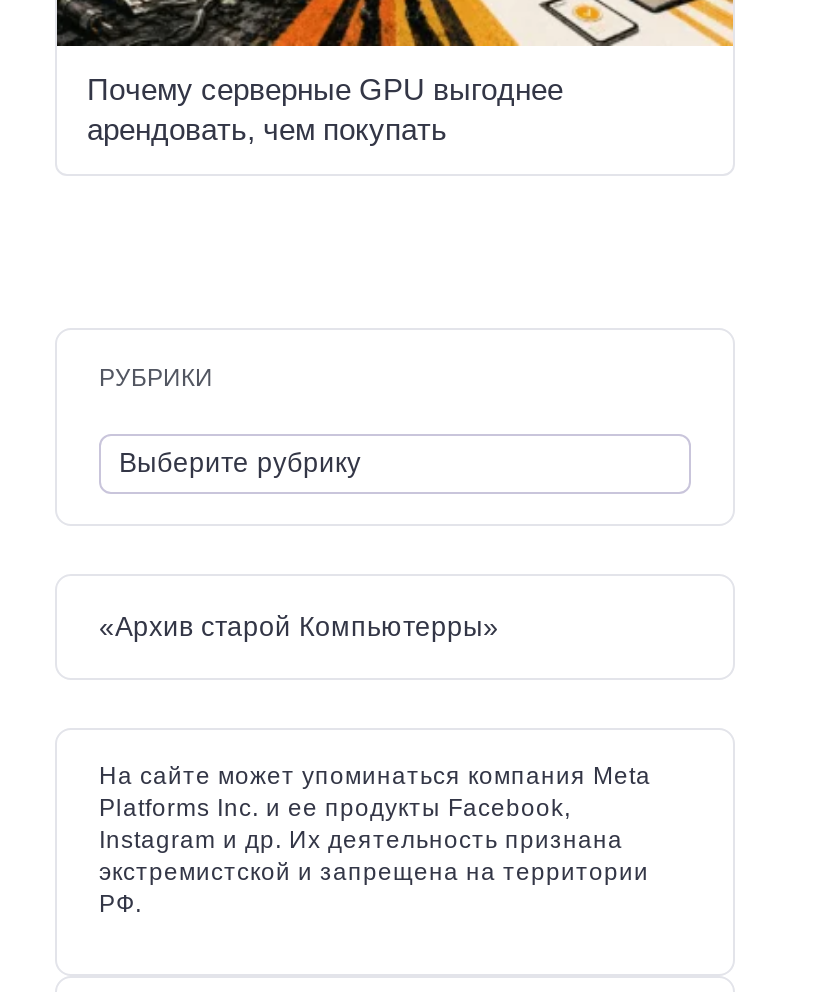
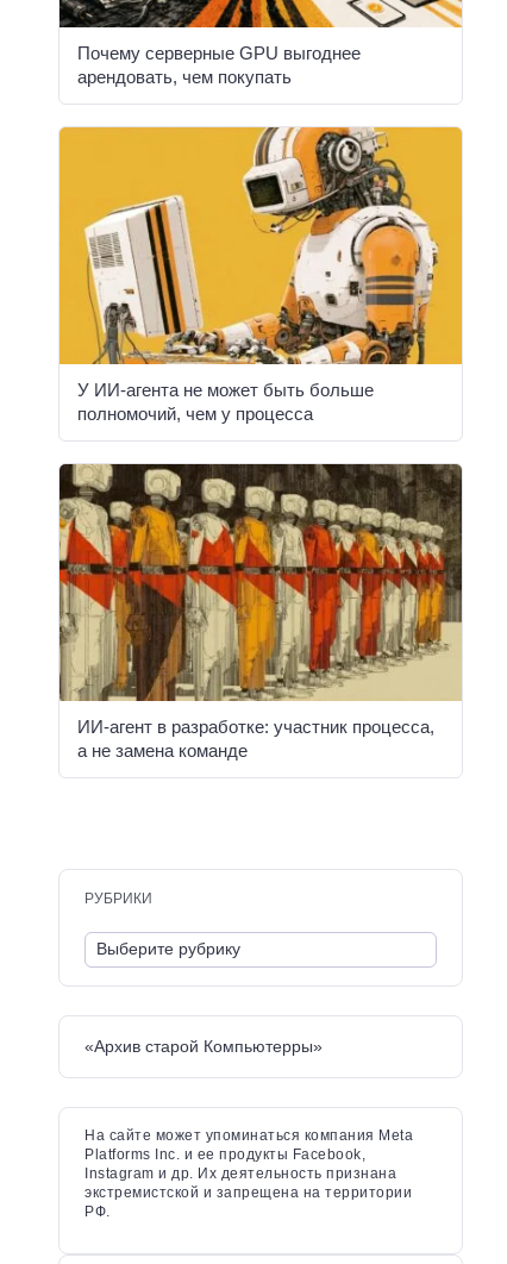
+ [image]
+ У ИИ-агента не может быть больше
+ полномочий, чем у процесса

+ [image]
+ ИИ-агент в разработке: участник процесса,
+ а не замена команде
